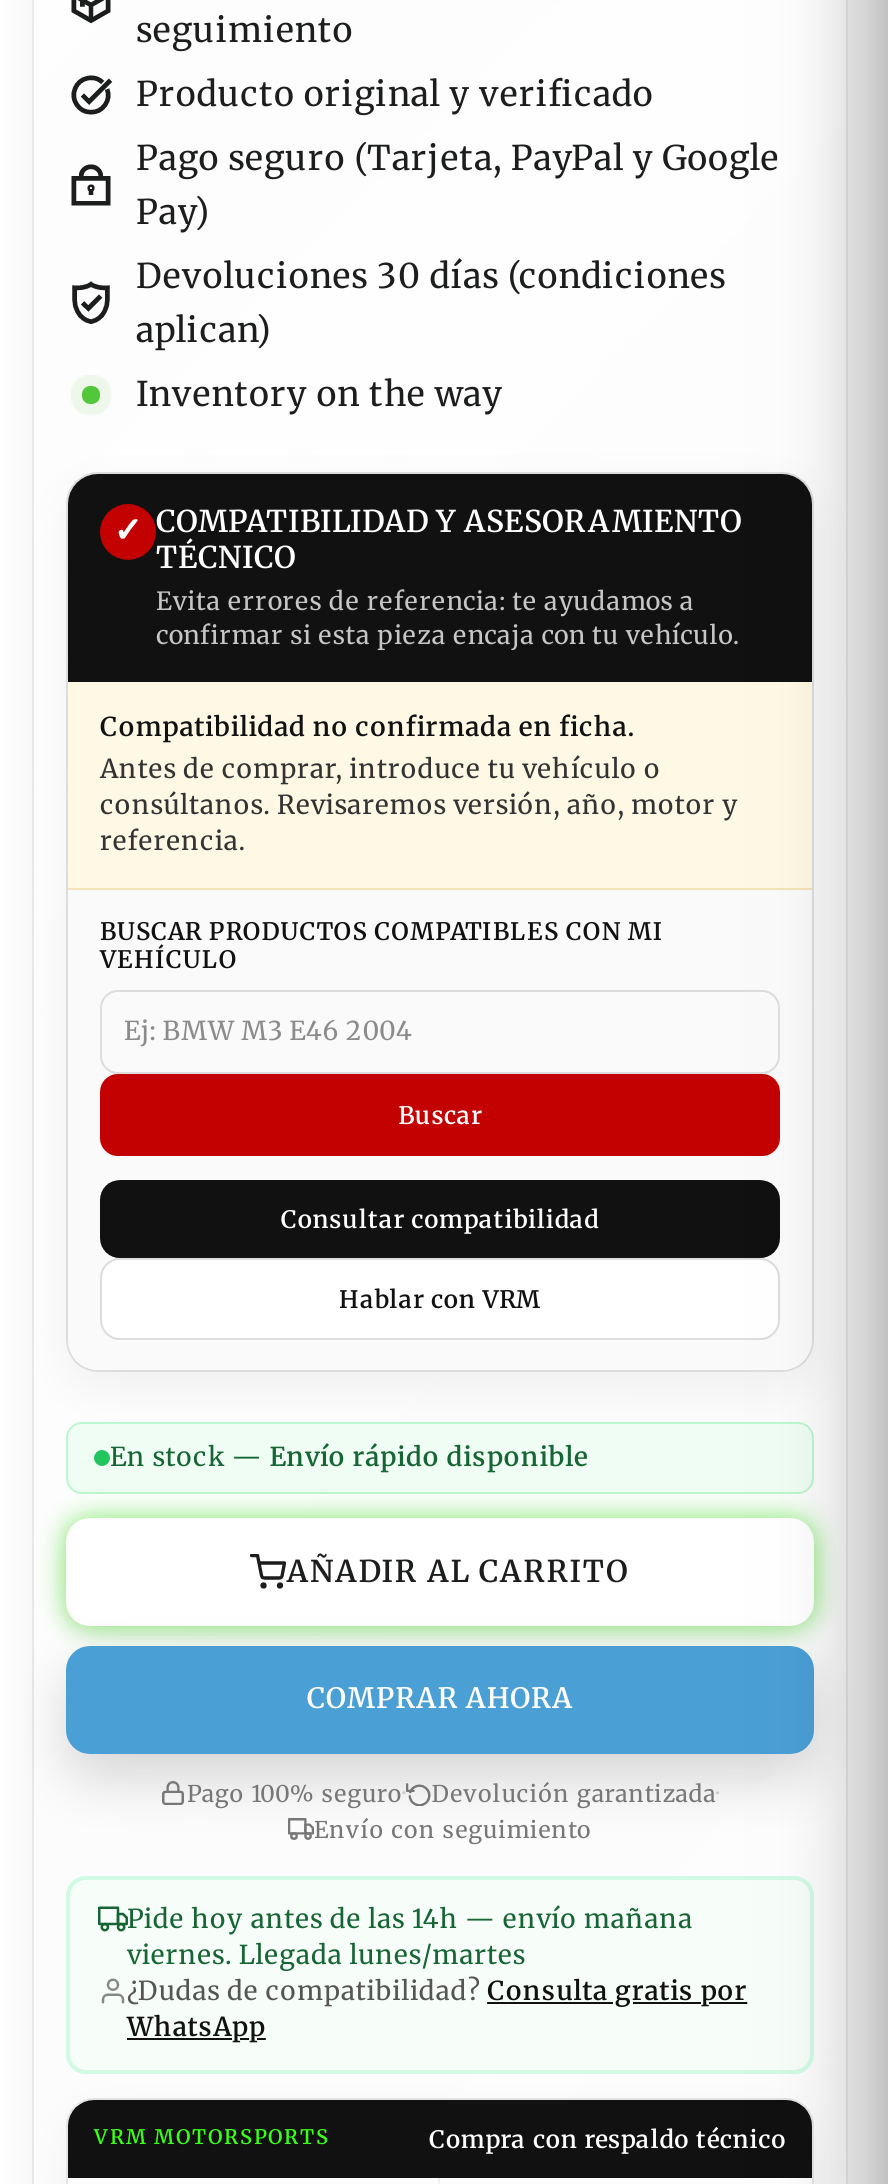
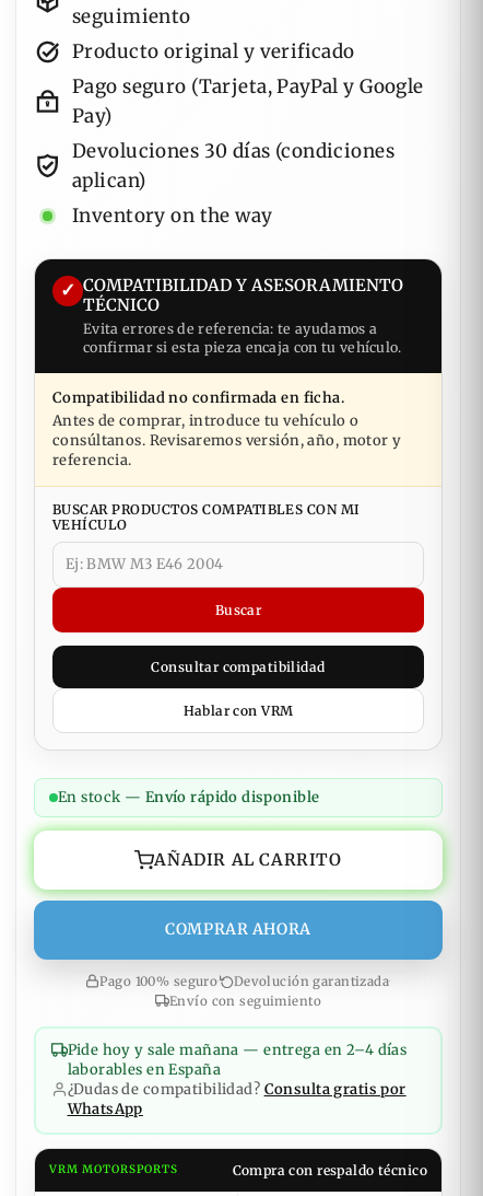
- Pide hoy antes de las 14h — envío mañana
- viernes. Llegada lunes/martes
+ Pide hoy y sale mañana — entrega en 2–4 días
+ laborables en España
